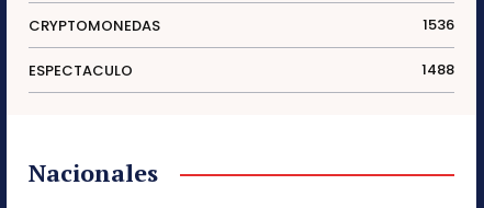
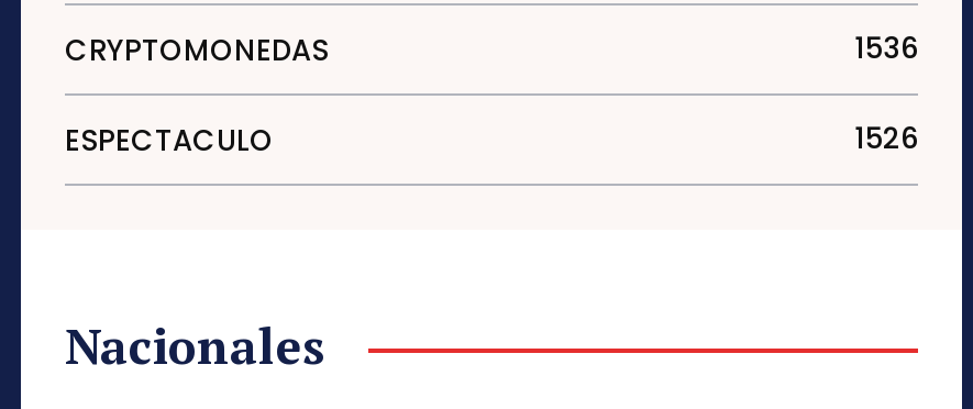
- 1488
+ 1526
